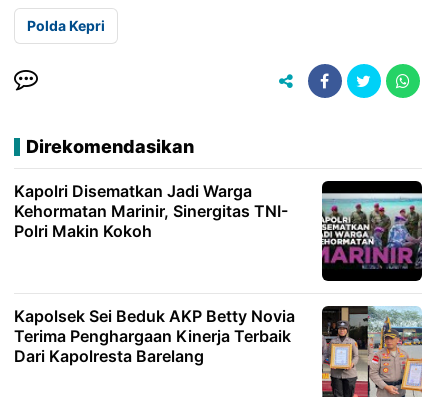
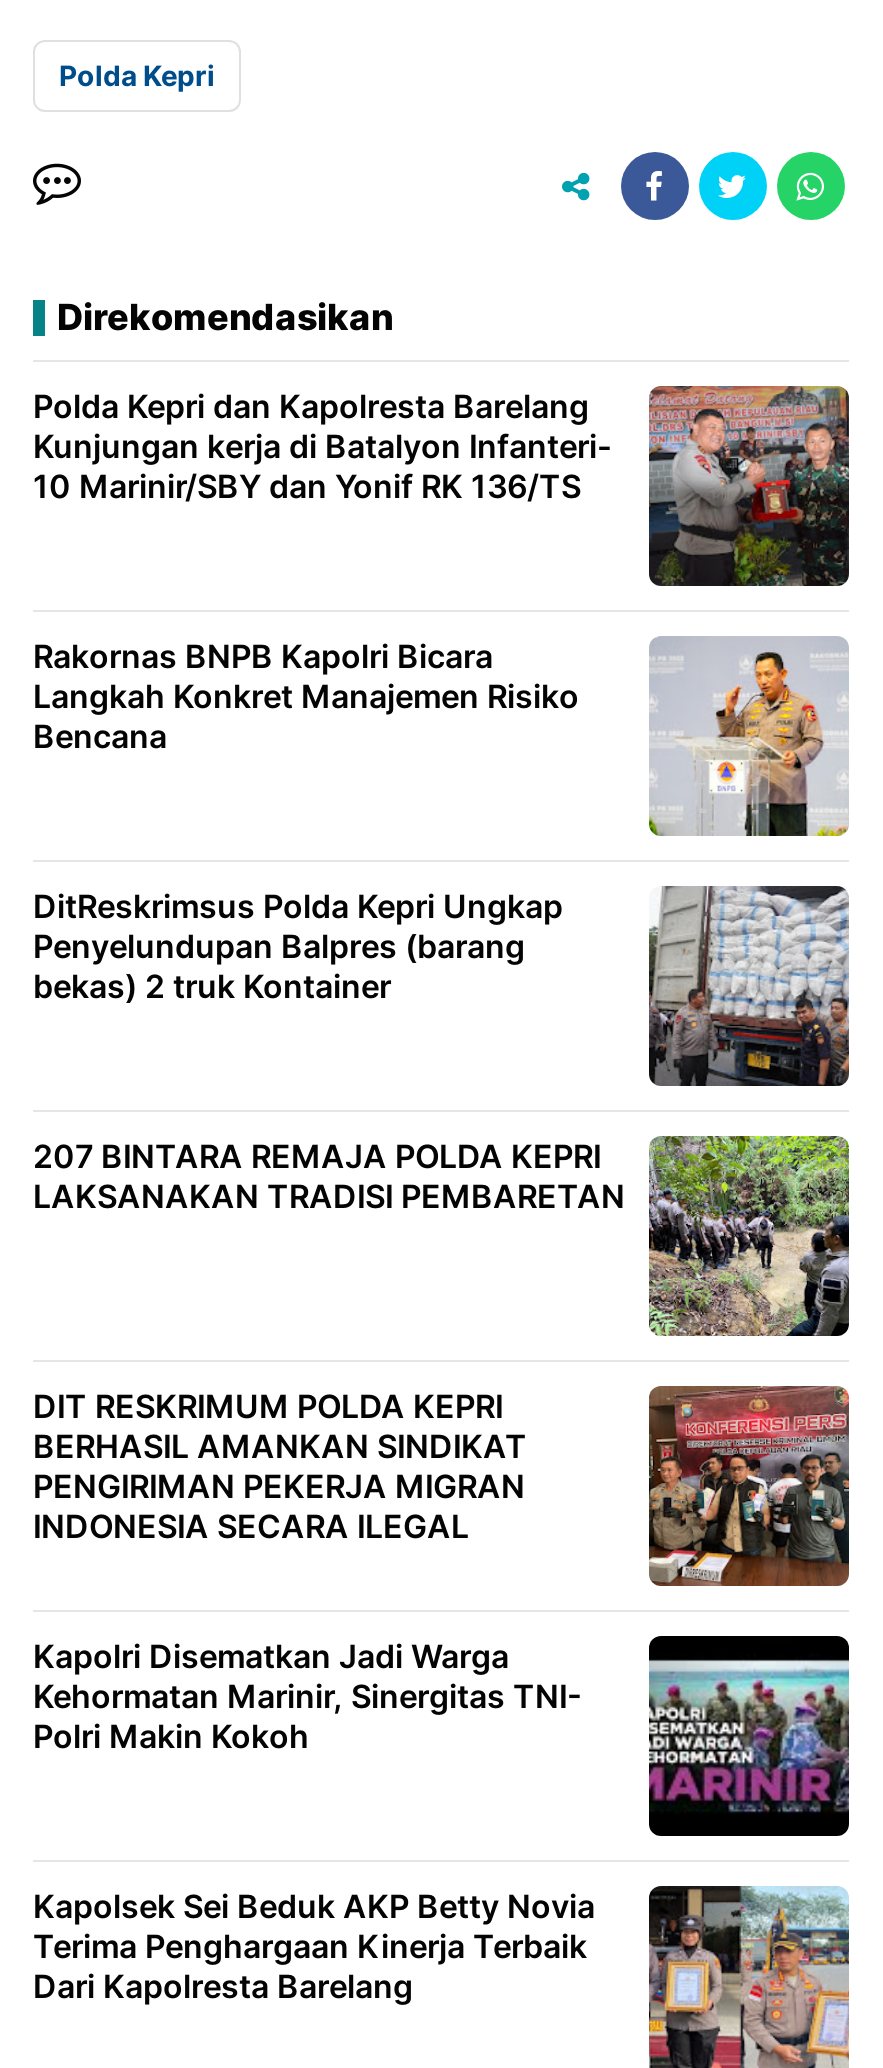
+ [image]
+ Polda Kepri dan Kapolresta Barelang
+ Kunjungan kerja di Batalyon Infanteri-
+ 10 Marinir/SBY dan Yonif RK 136/TS

+ [image]
+ Rakornas BNPB Kapolri Bicara
+ Langkah Konkret Manajemen Risiko
+ Bencana

+ DitReskrimsus Polda Kepri Ungkap
+ Penyelundupan Balpres (barang
+ bekas) 2 truk Kontainer

+ [image]
+ 207 BINTARA REMAJA POLDA KEPRI
+ LAKSANAKAN TRADISI PEMBARETAN

+ DIT RESKRIMUM POLDA KEPRI
+ BERHASIL AMANKAN SINDIKAT
+ PENGIRIMAN PEKERJA MIGRAN
+ INDONESIA SECARA ILEGAL

+ [image]

+ [image]
